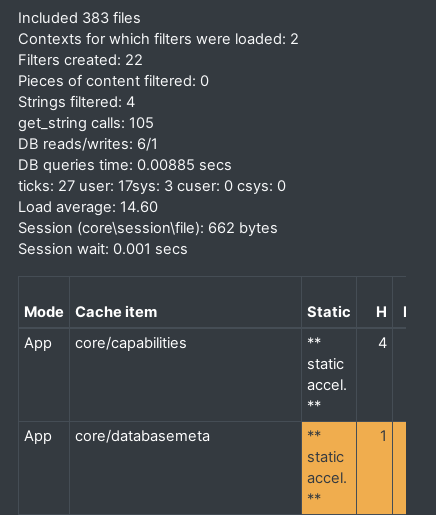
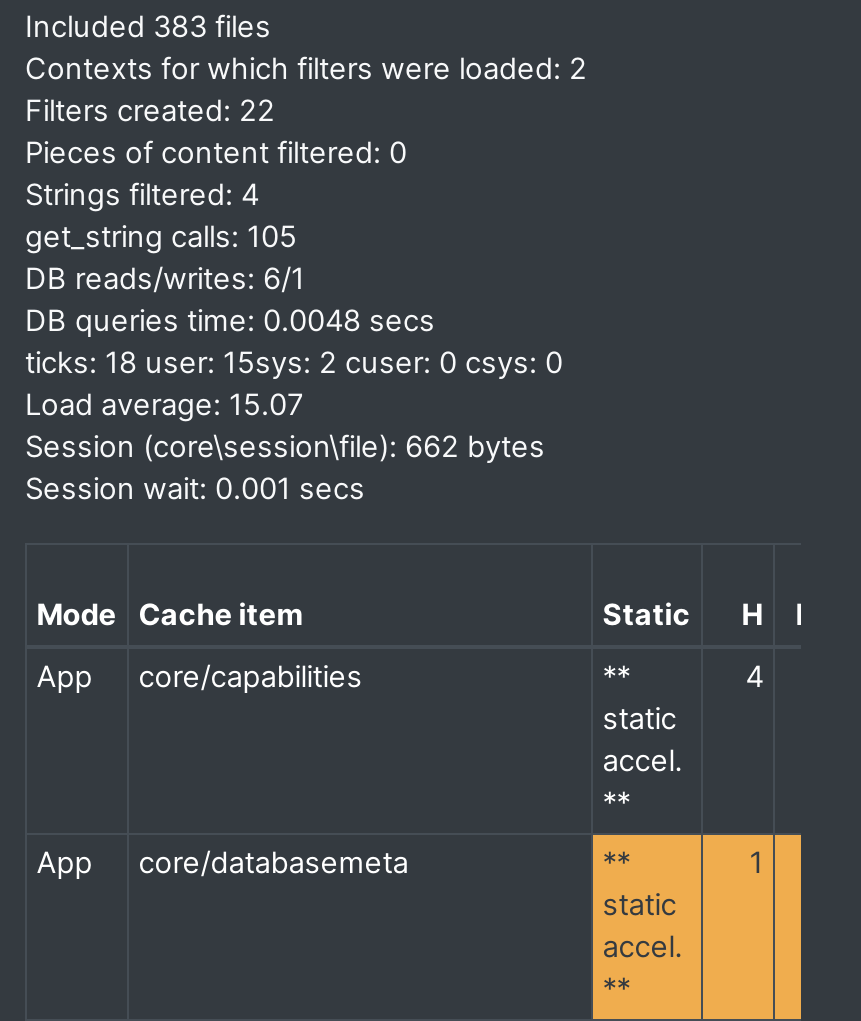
- DB queries time: 0.00885 secs
+ DB queries time: 0.0048 secs

- ticks: 27 user: 17sys: 3 cuser: 0 csys: 0
+ ticks: 18 user: 15sys: 2 cuser: 0 csys: 0

- Load average: 14.60
+ Load average: 15.07
